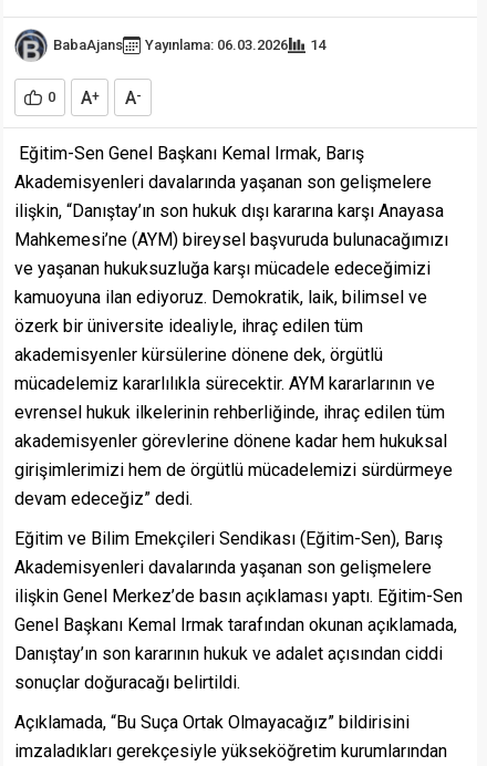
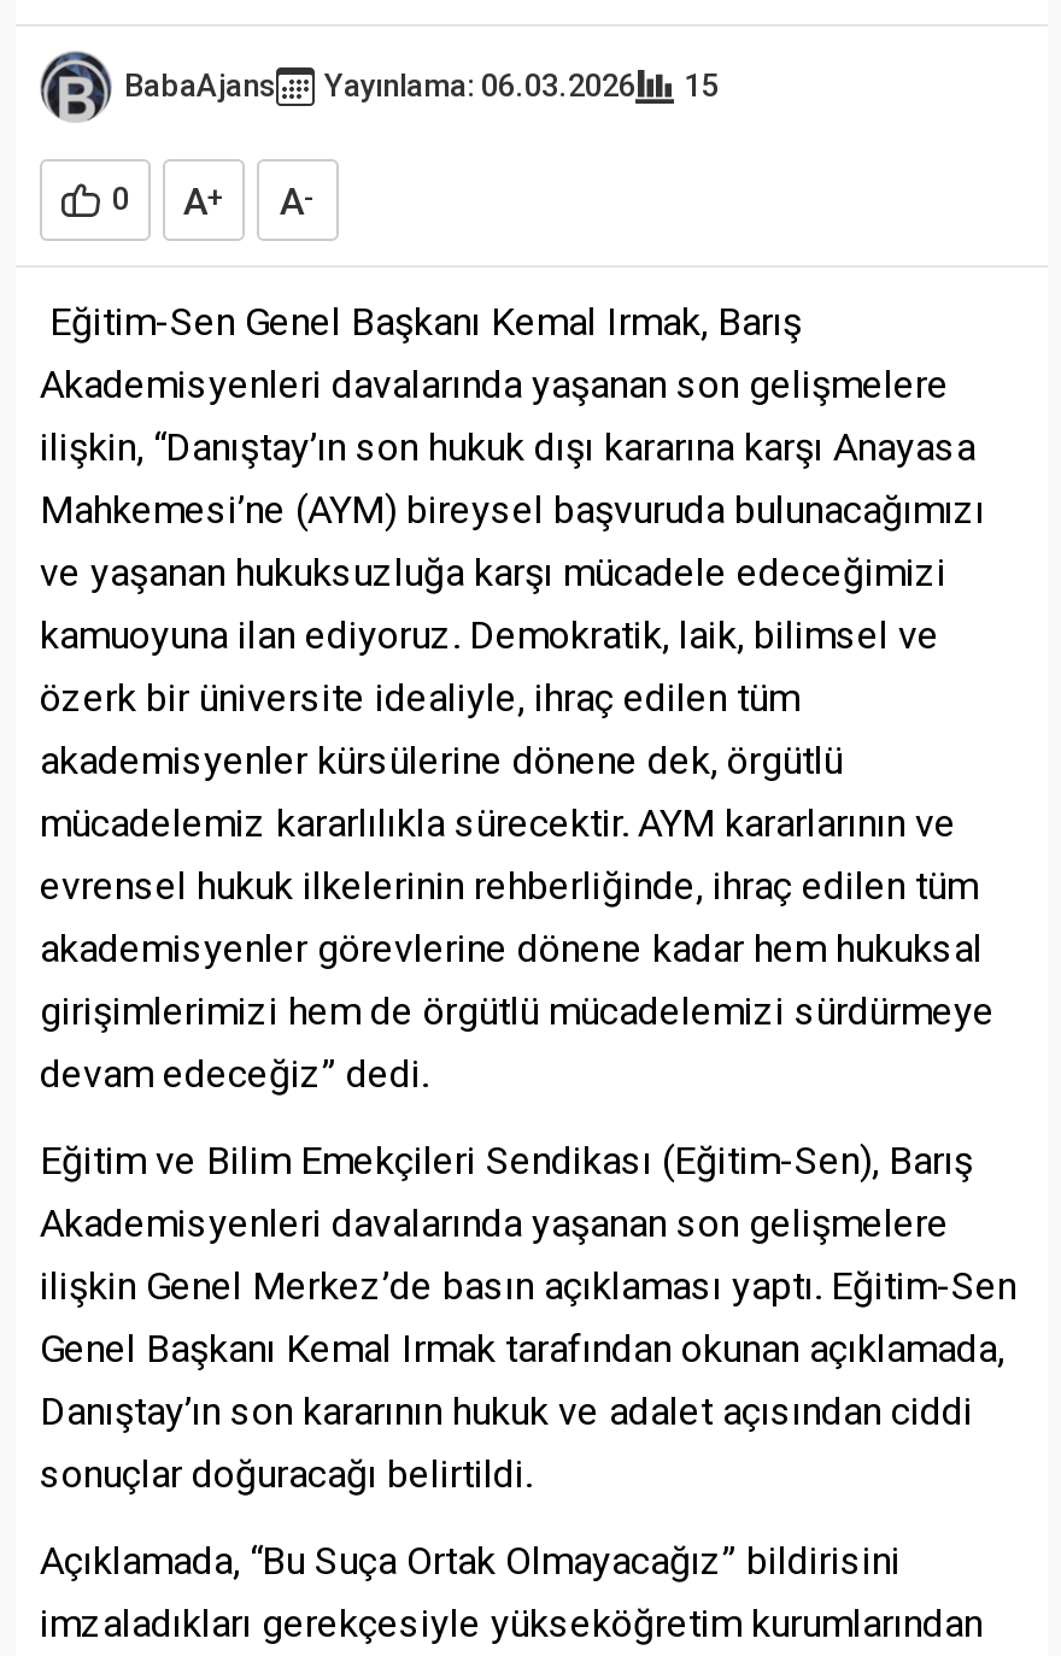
- BabaAjans Yayınlama: 06.03.2026 14
+ BabaAjans Yayınlama: 06.03.2026 15
